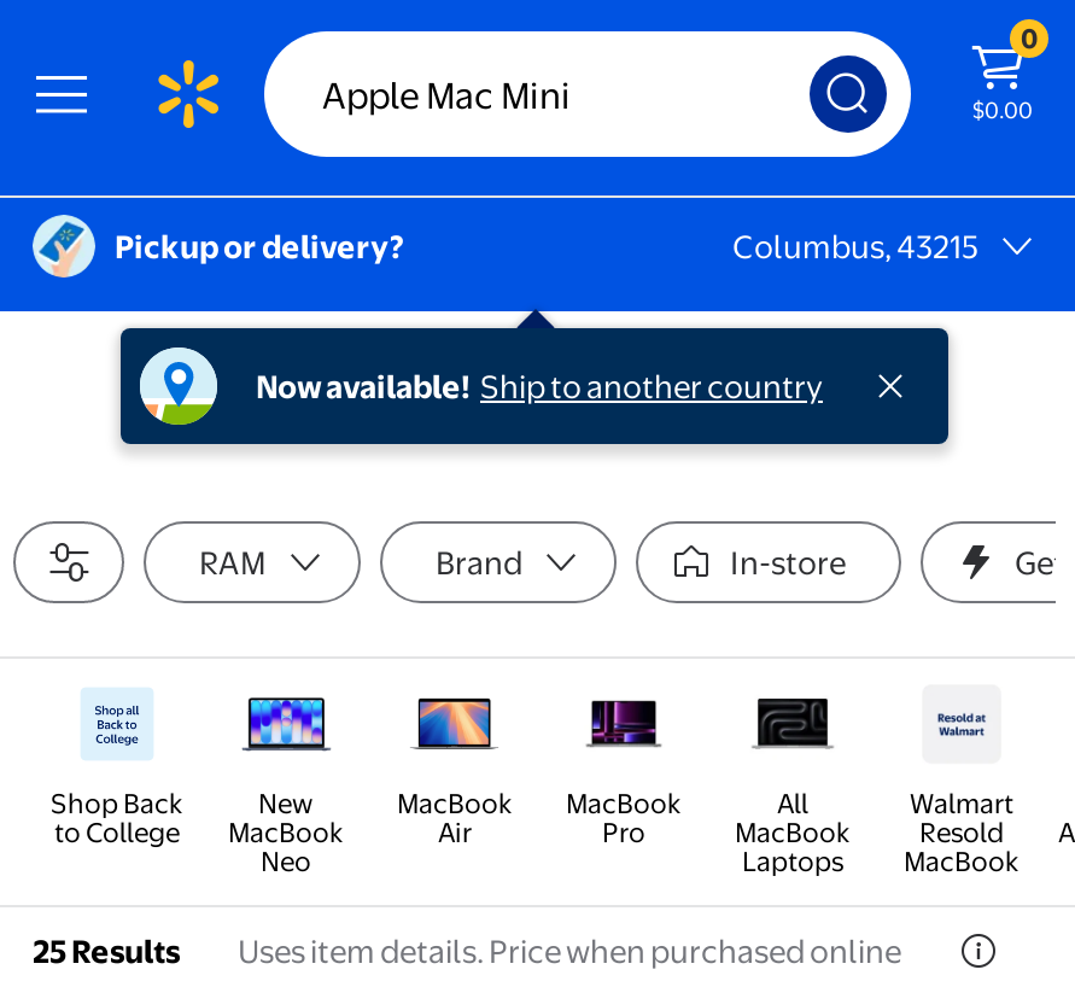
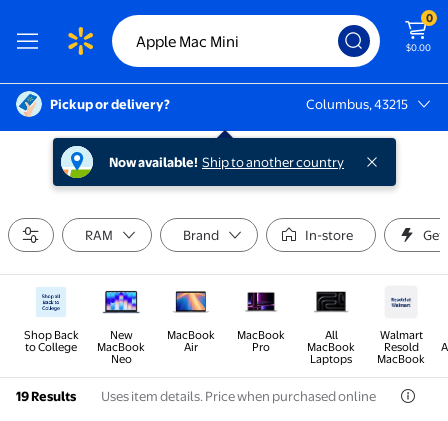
- 25 Results Uses item details. Price when purchased online
+ 19 Results Uses item details. Price when purchased online
